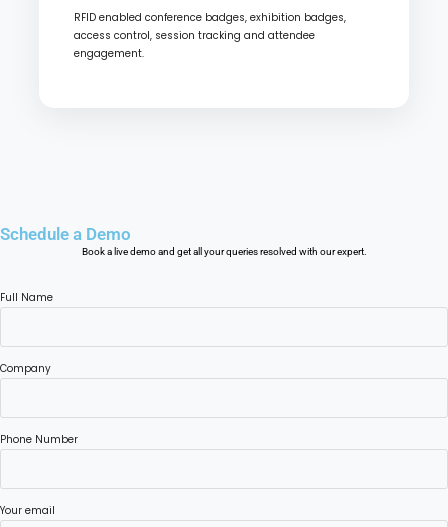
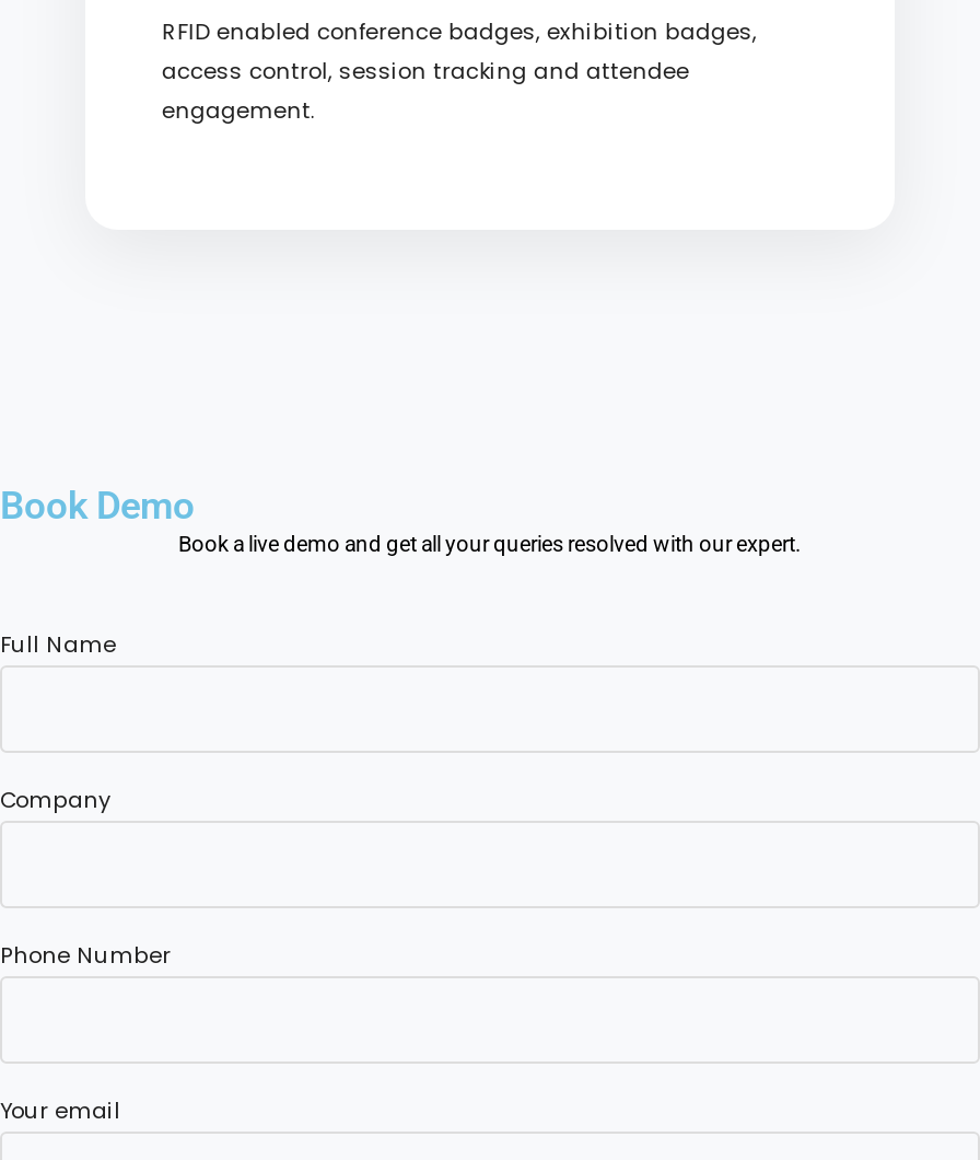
- Schedule a Demo
+ Book Demo
